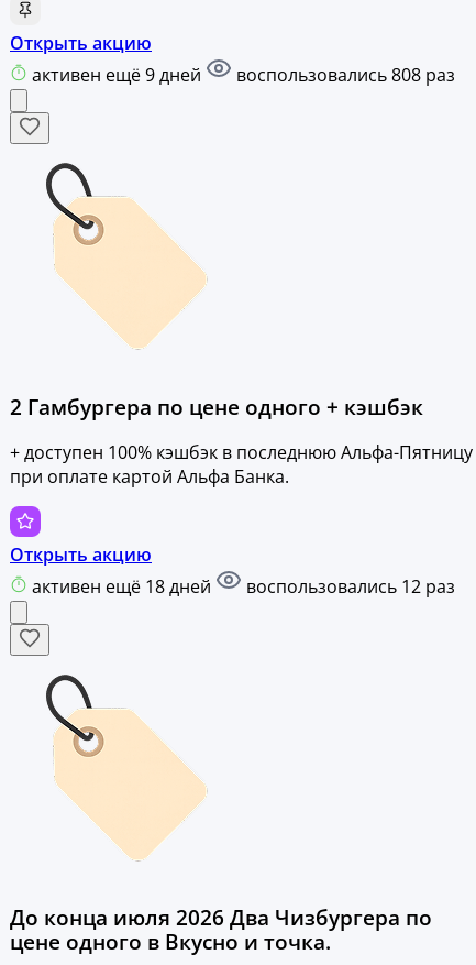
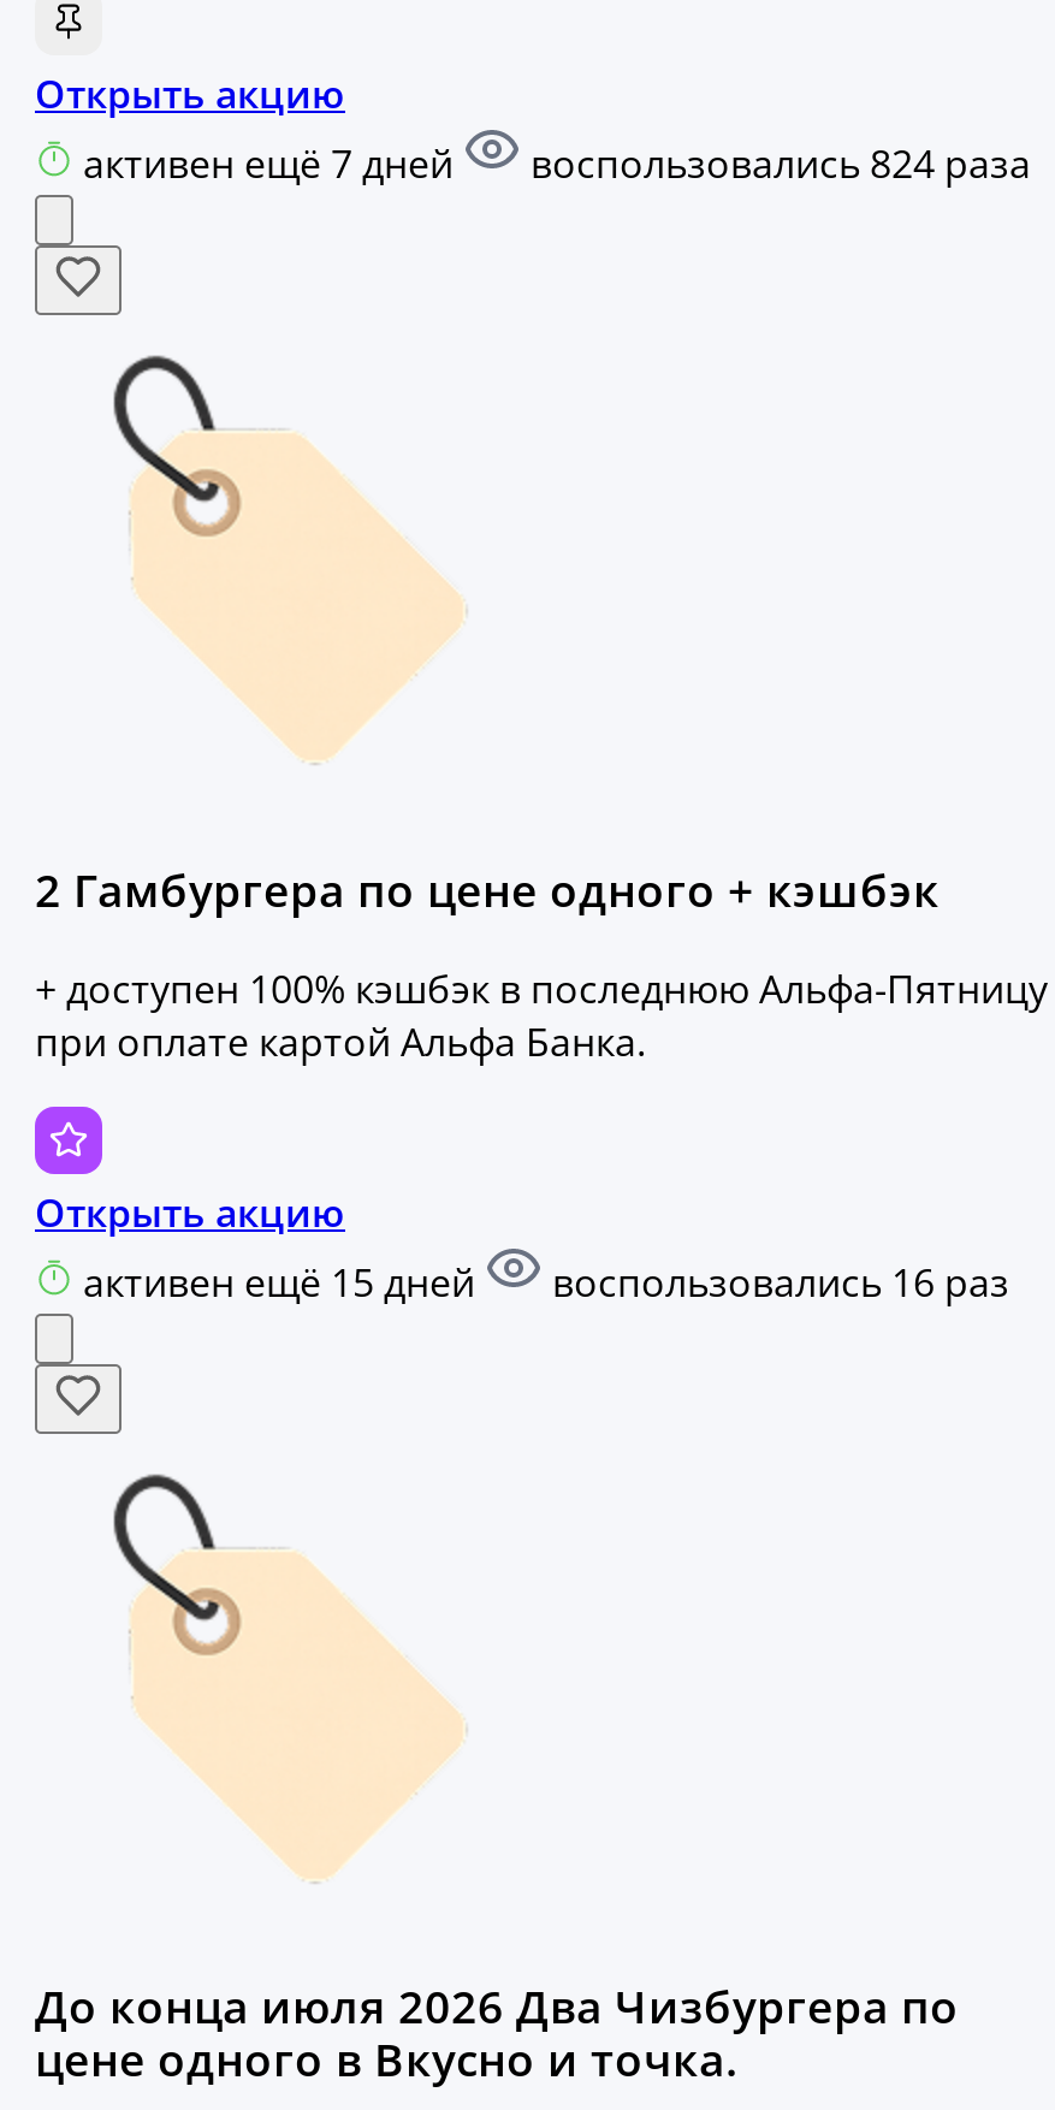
- активен ещё 9 дней
+ активен ещё 7 дней

- воспользовались 808 раз
+ воспользовались 824 раза

- активен ещё 18 дней
+ активен ещё 15 дней

- воспользовались 12 раз
+ воспользовались 16 раз
